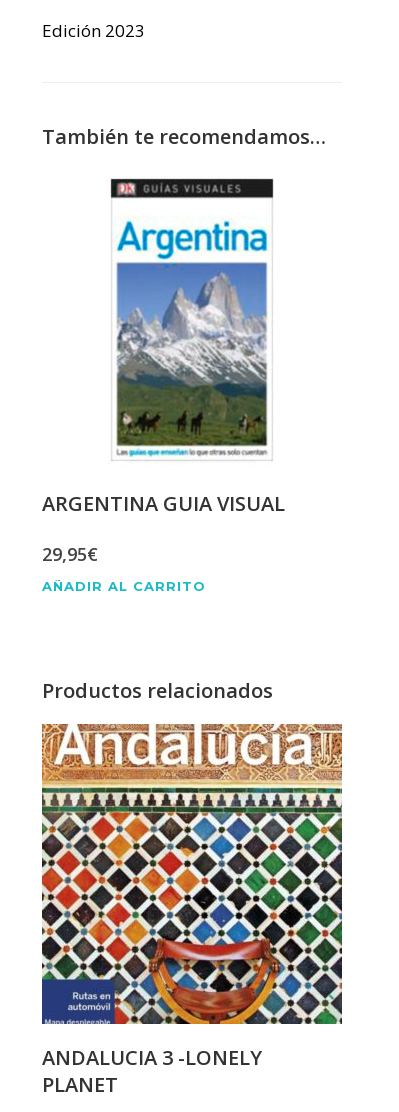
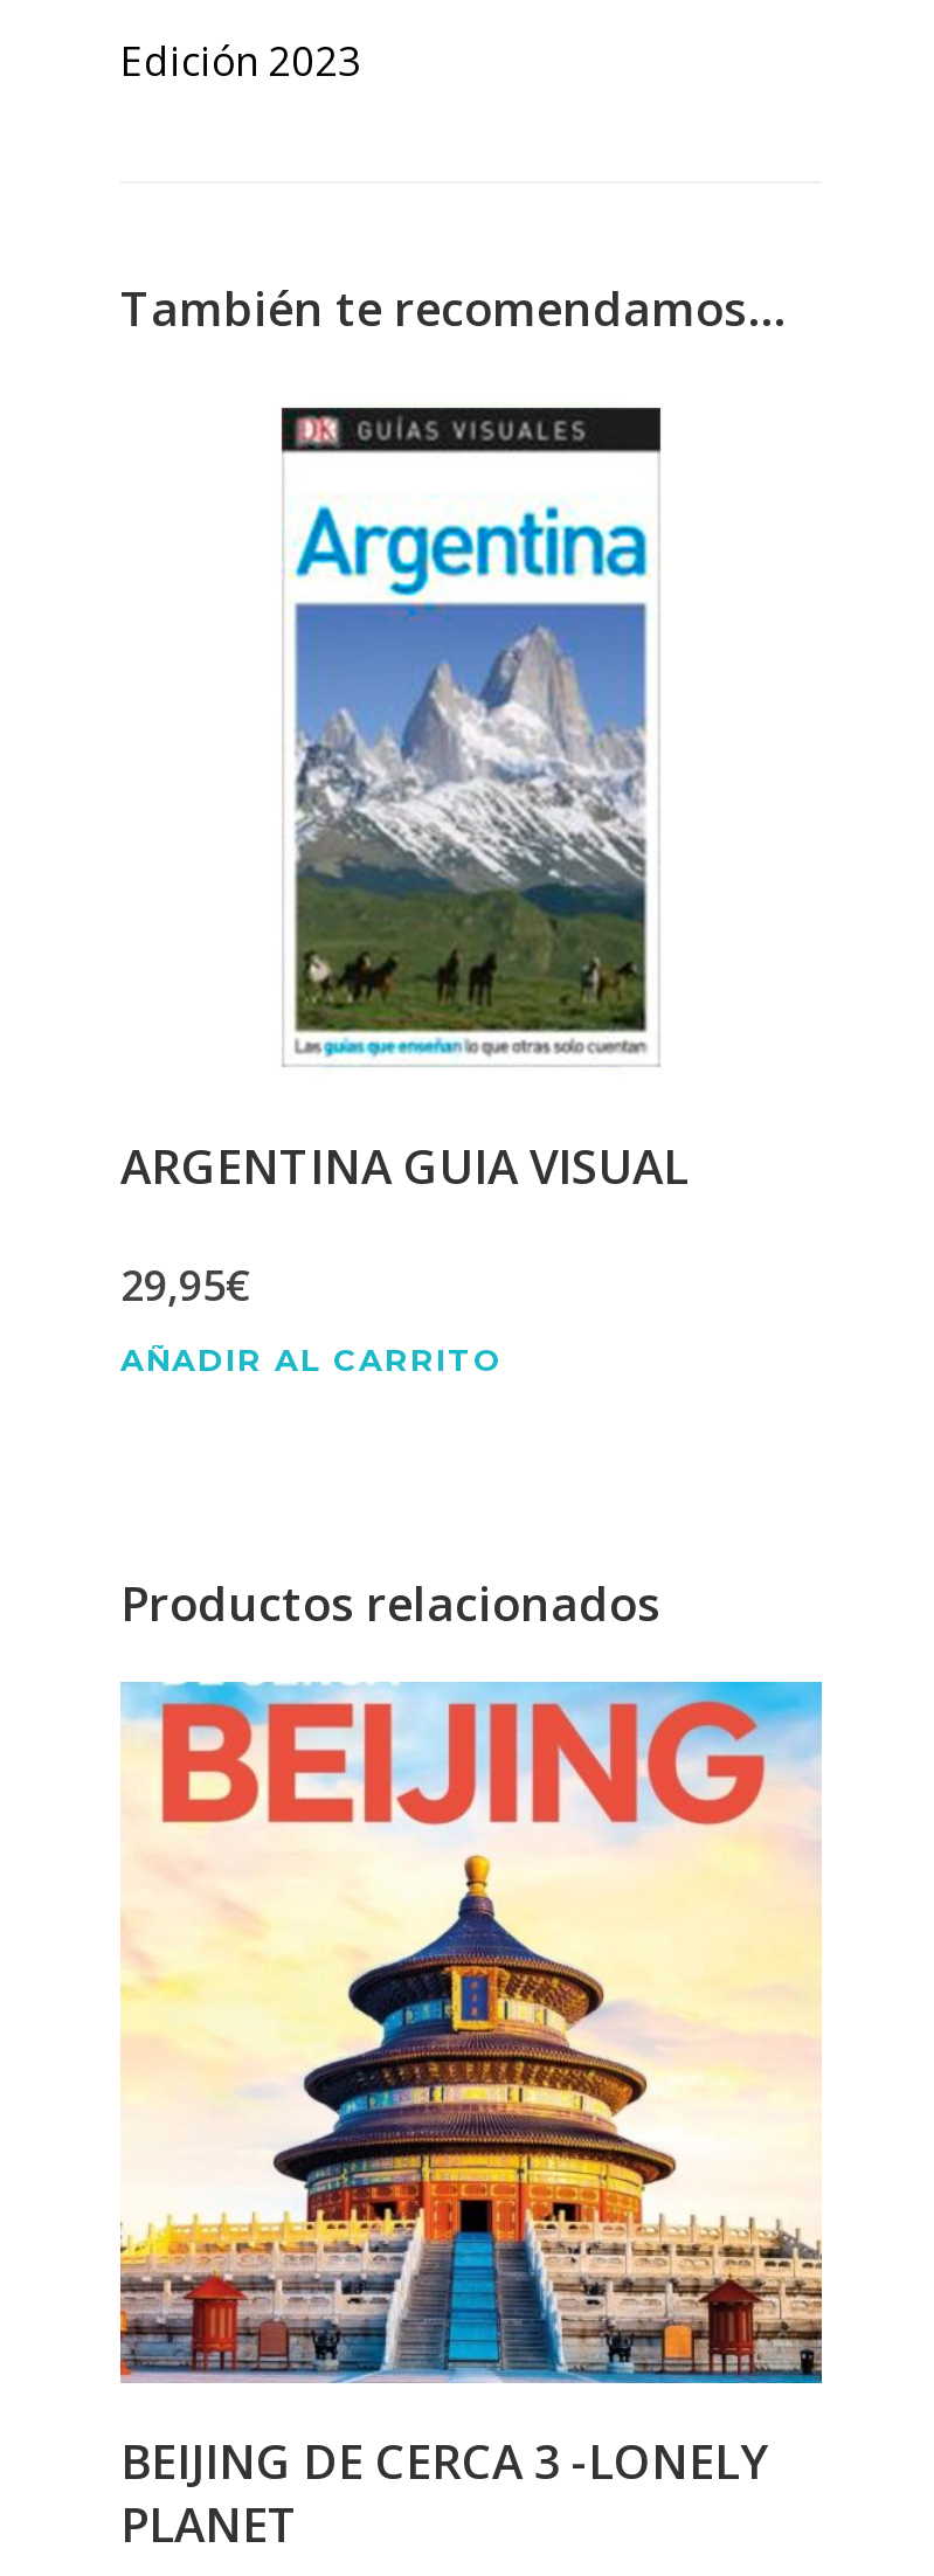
- [image]
- ANDALUCIA 3 -LONELY
+ [image]
+ BEIJING DE CERCA 3 -LONELY
